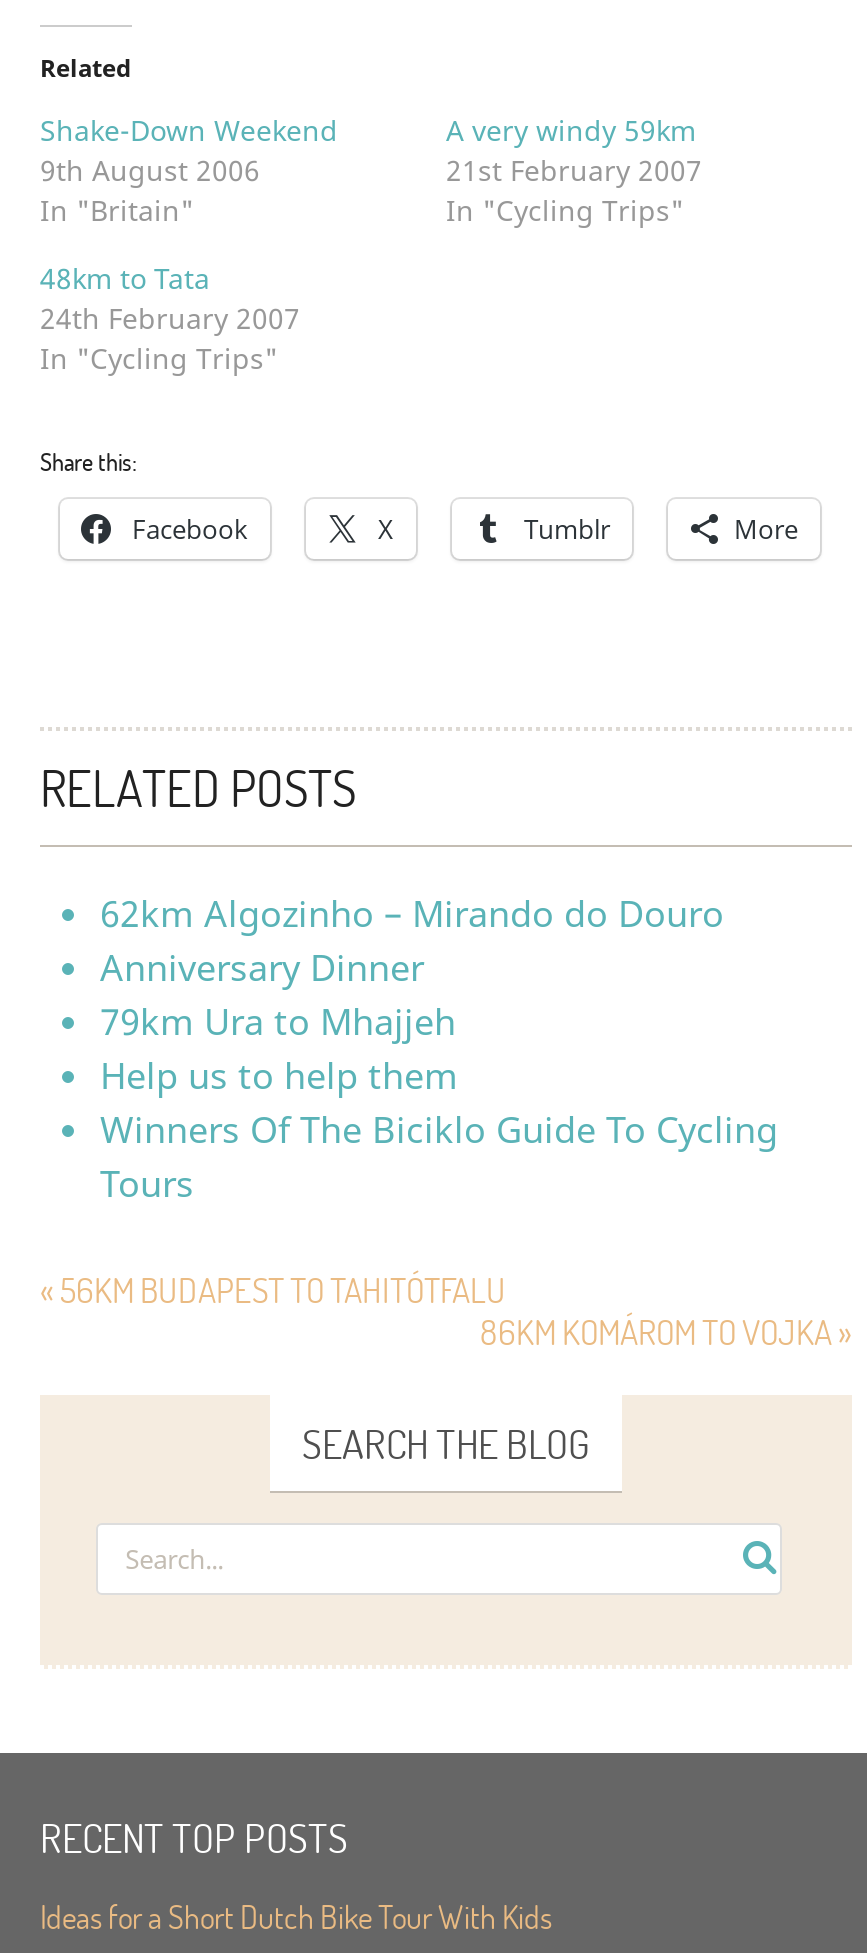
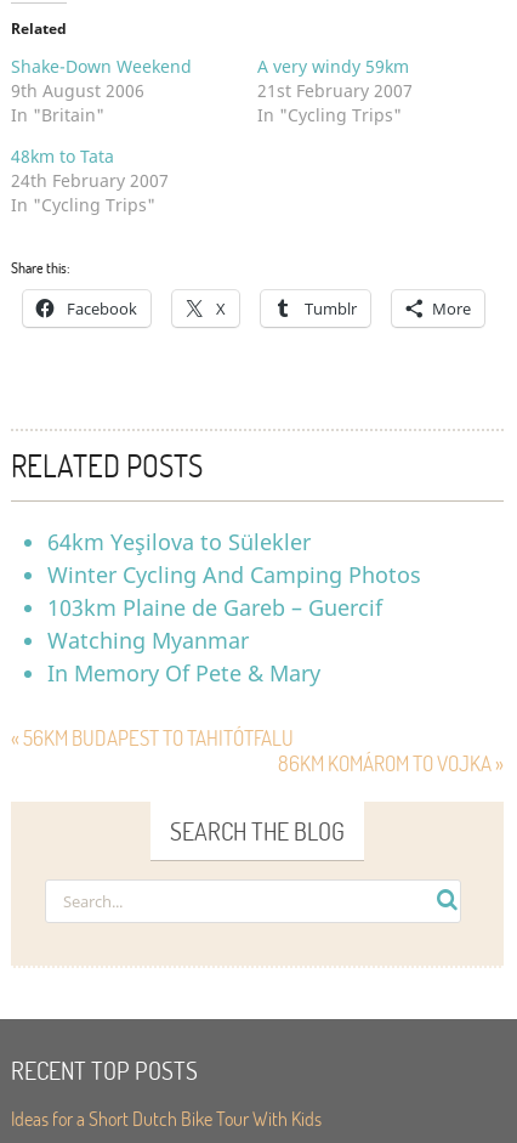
- 62km Algozinho – Mirando do Douro
- Anniversary Dinner
- 79km Ura to Mhajjeh
- Help us to help them
- Winners Of The Biciklo Guide To Cycling
- Tours
+ 64km Yeşilova to Sülekler
+ Winter Cycling And Camping Photos
+ 103km Plaine de Gareb – Guercif
+ Watching Myanmar
+ In Memory Of Pete & Mary
